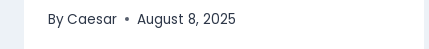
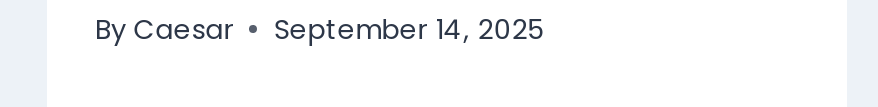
- By Caesar August 8, 2025
+ By Caesar September 14, 2025
